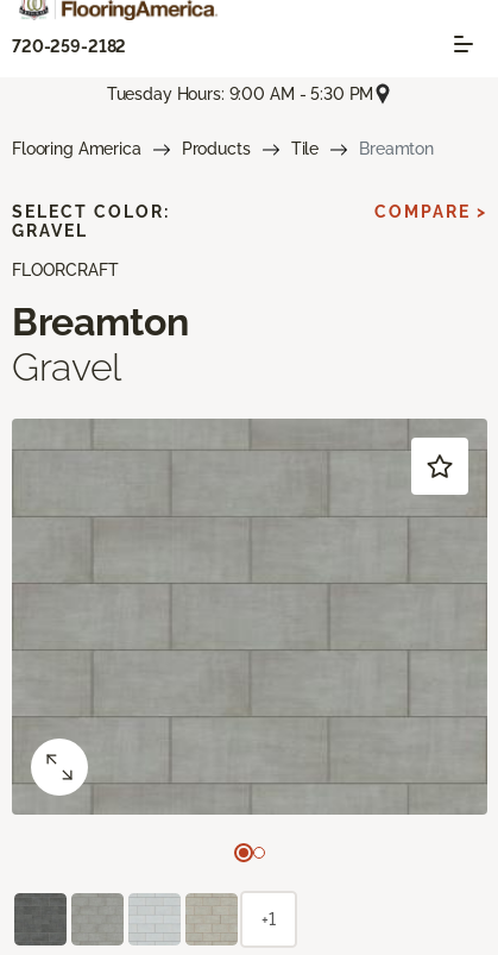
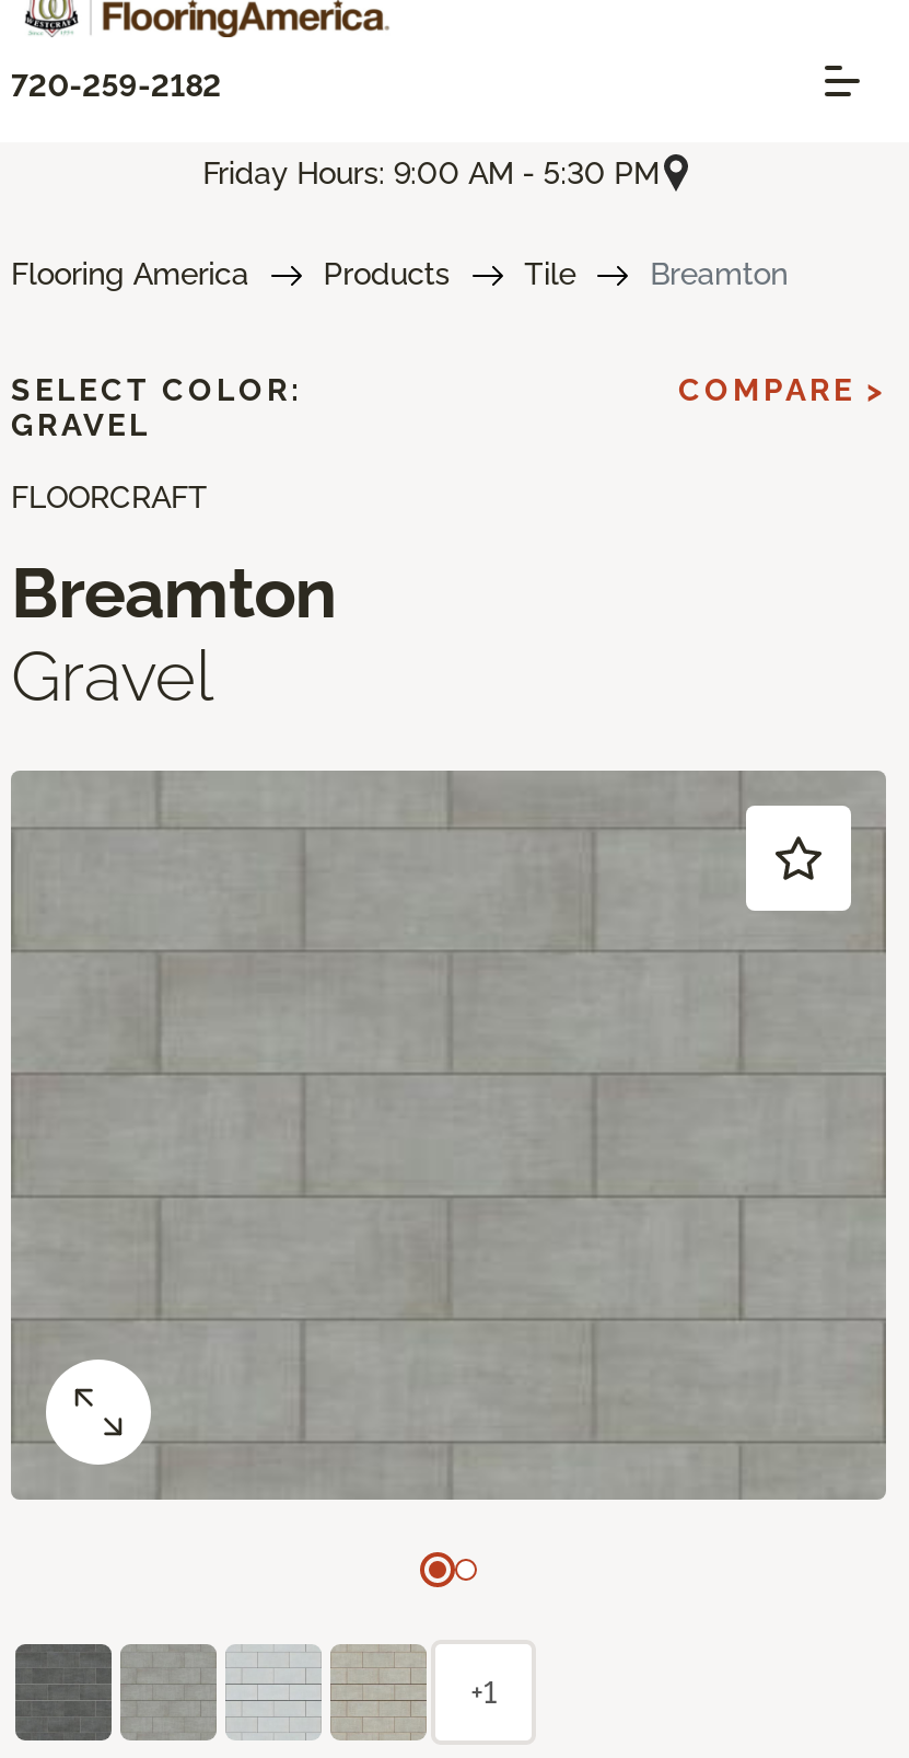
- Tuesday Hours: 9:00 AM - 5:30 PM
+ Friday Hours: 9:00 AM - 5:30 PM
